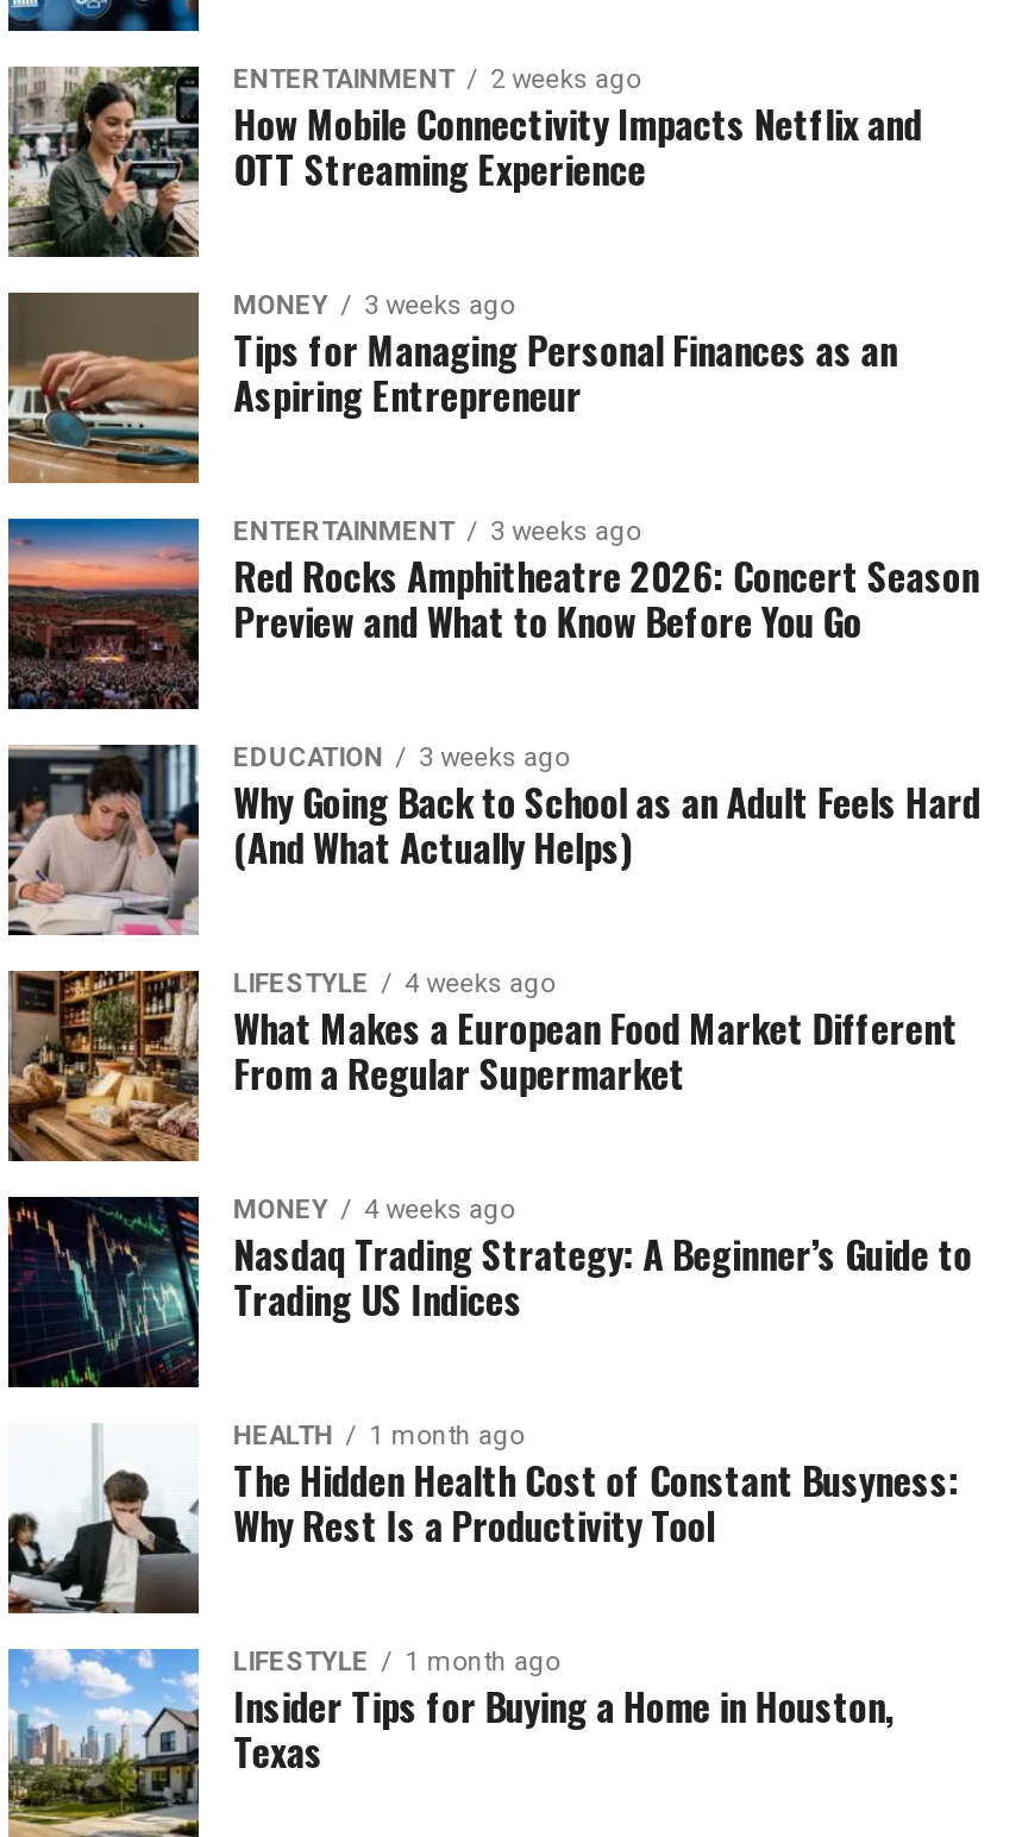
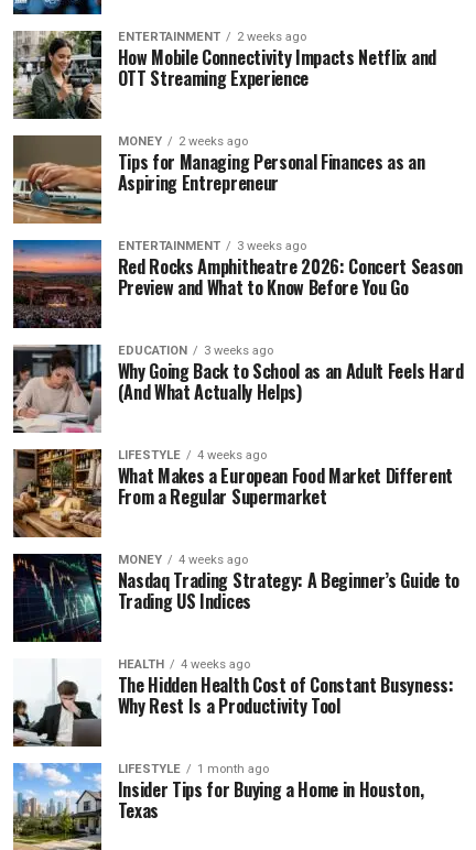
- MONEY 3 weeks ago
+ MONEY 2 weeks ago

- HEALTH 1 month ago
+ HEALTH 4 weeks ago
